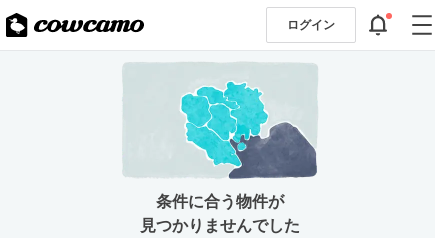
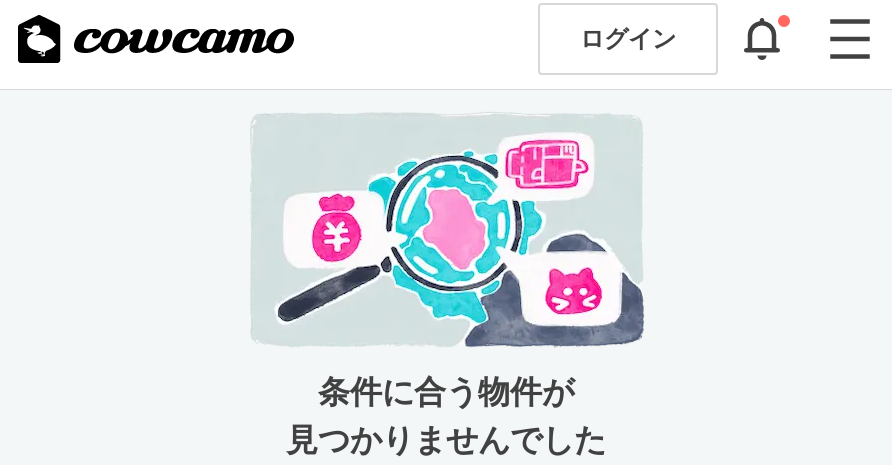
- [image]
+ [image]
